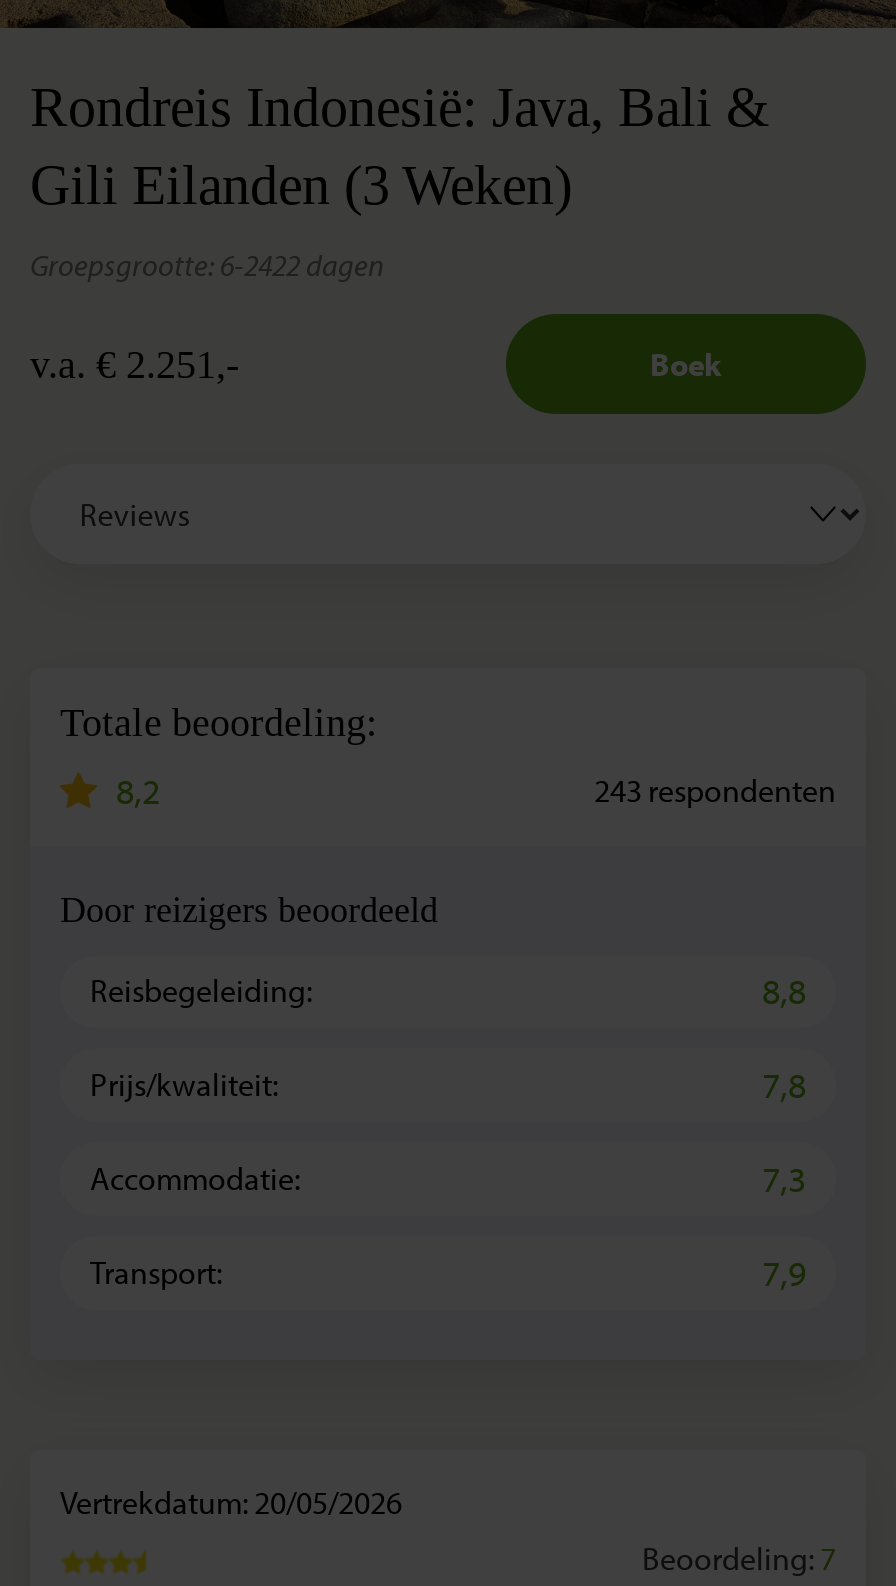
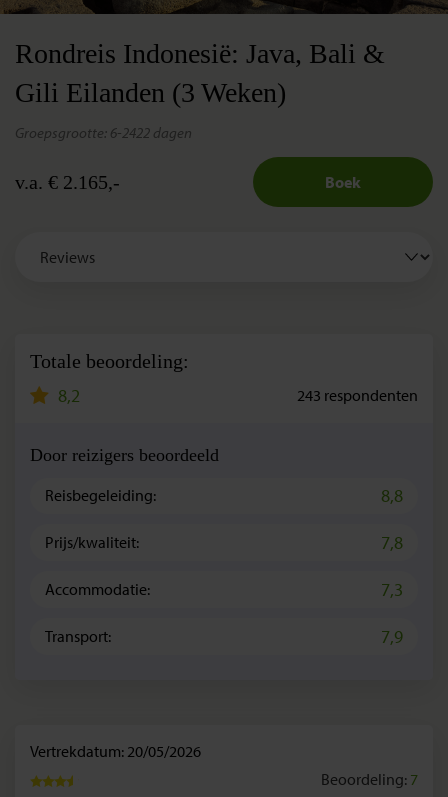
- v.a. € 2.251,-
+ v.a. € 2.165,-
